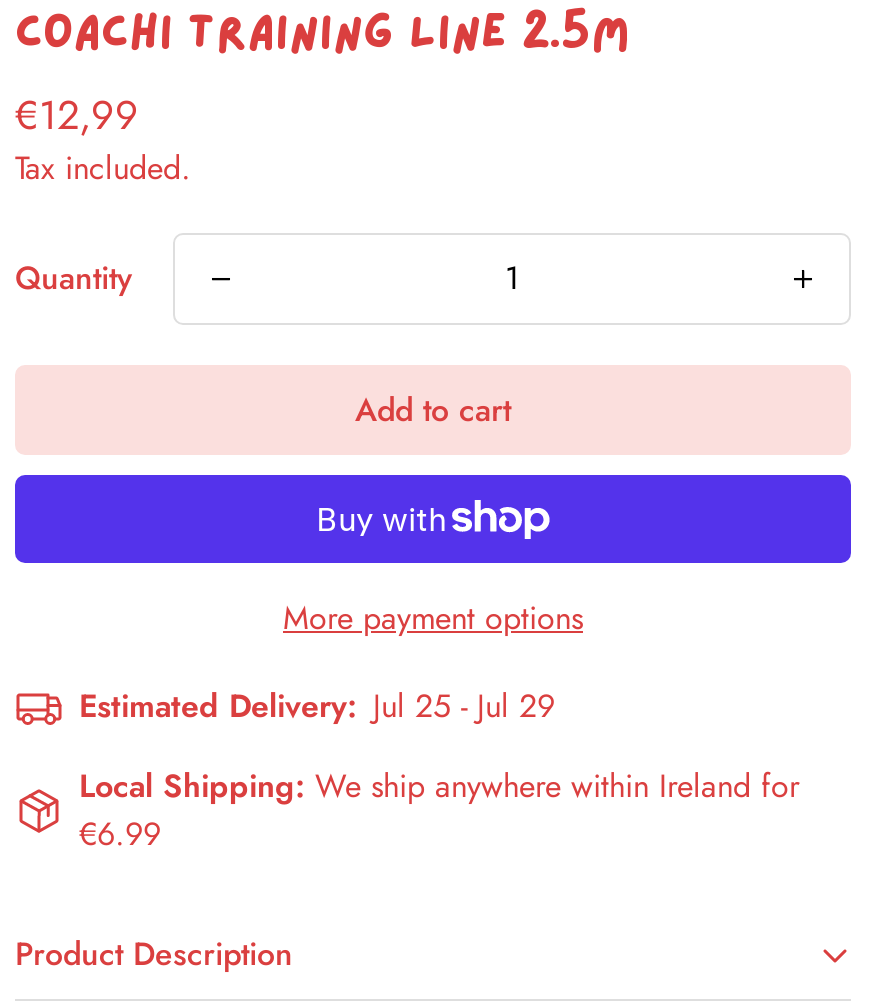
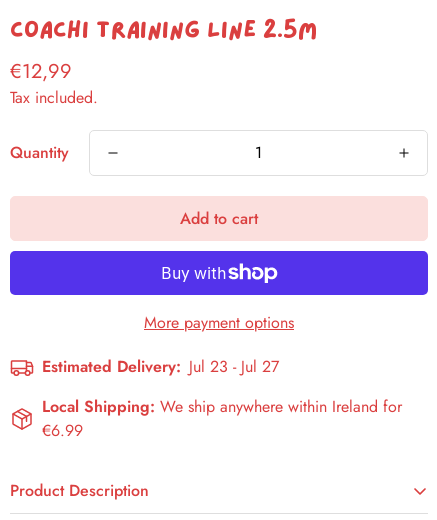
- Estimated Delivery: Jul 25 - Jul 29
+ Estimated Delivery: Jul 23 - Jul 27
